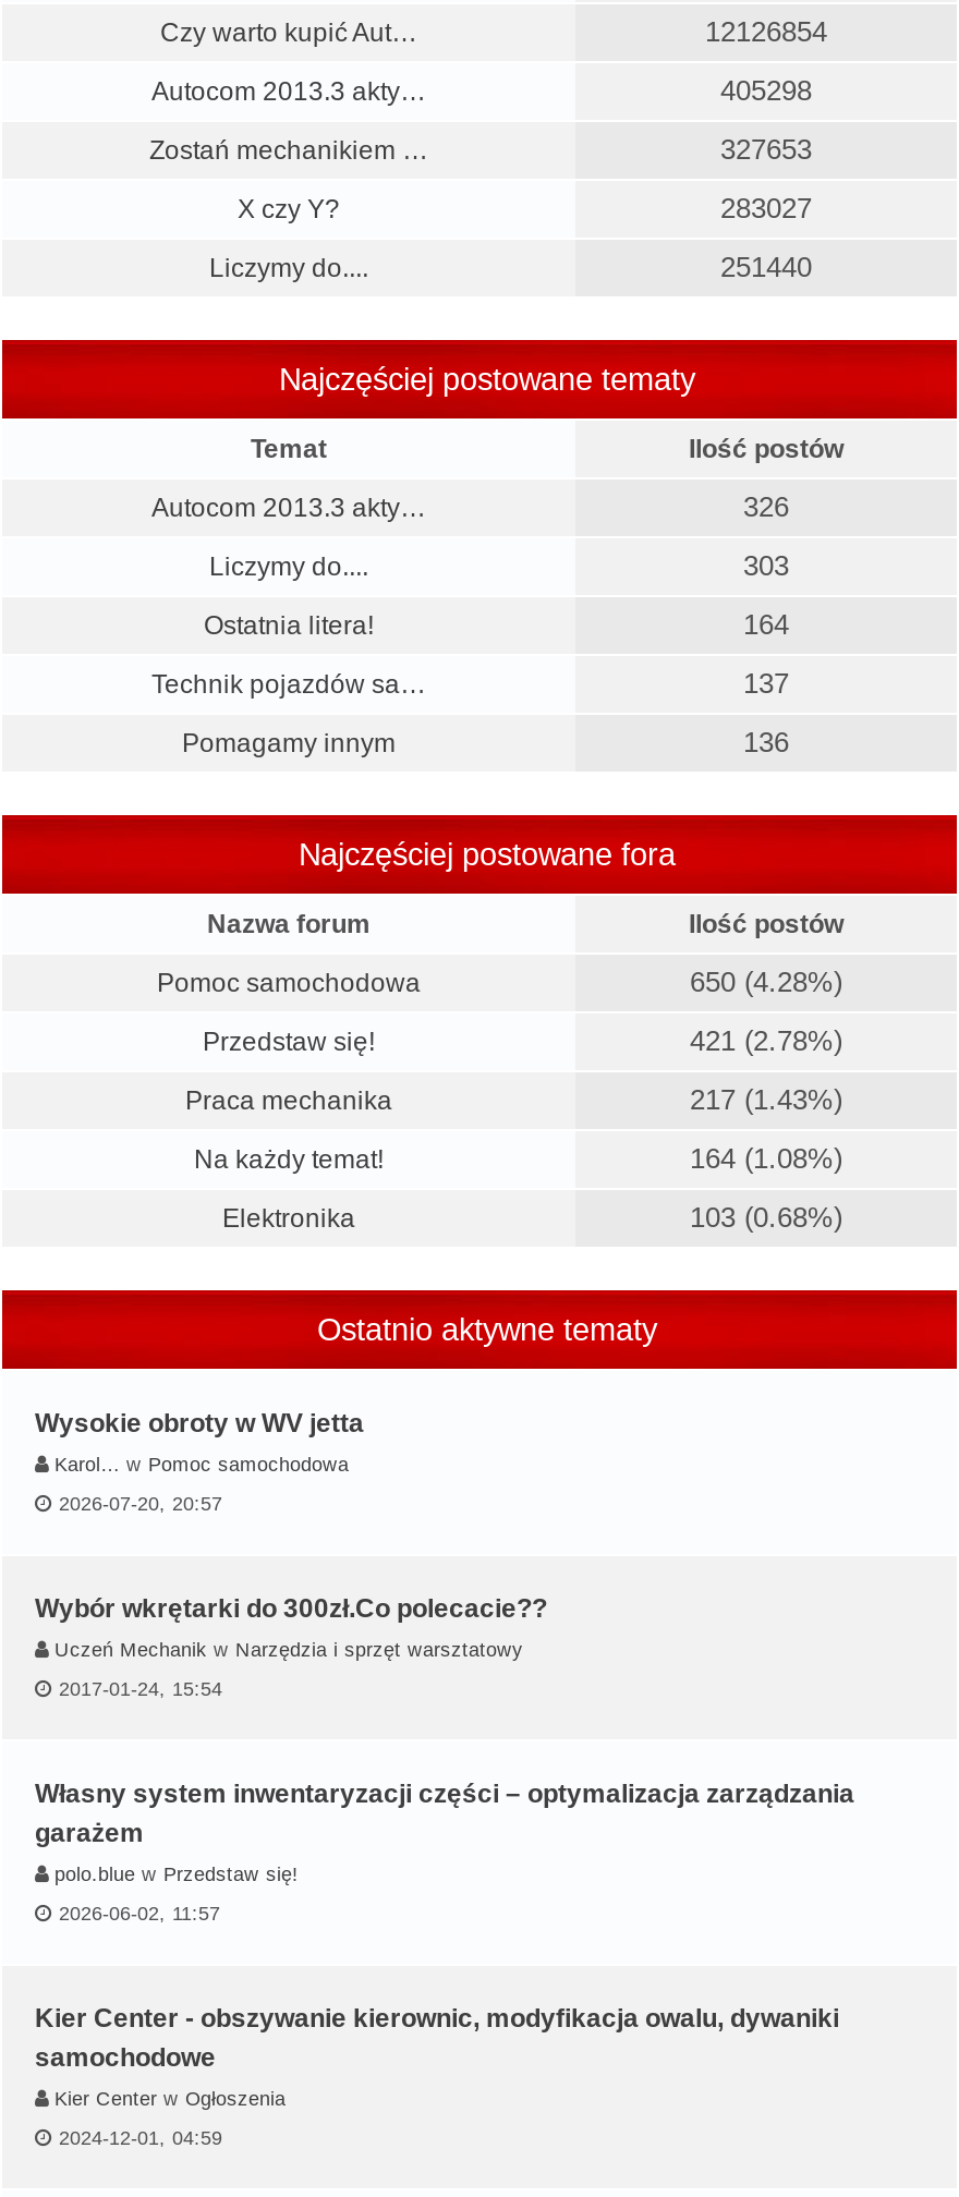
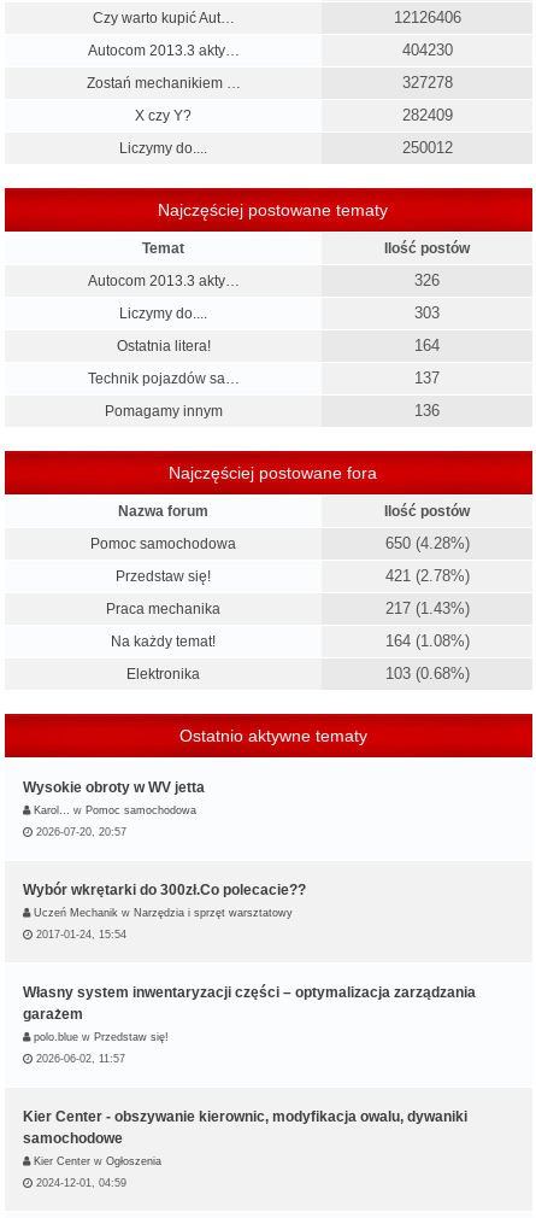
- 12126854
+ 12126406

- 405298
+ 404230

- 327653
+ 327278

- 283027
+ 282409

- 251440
+ 250012
